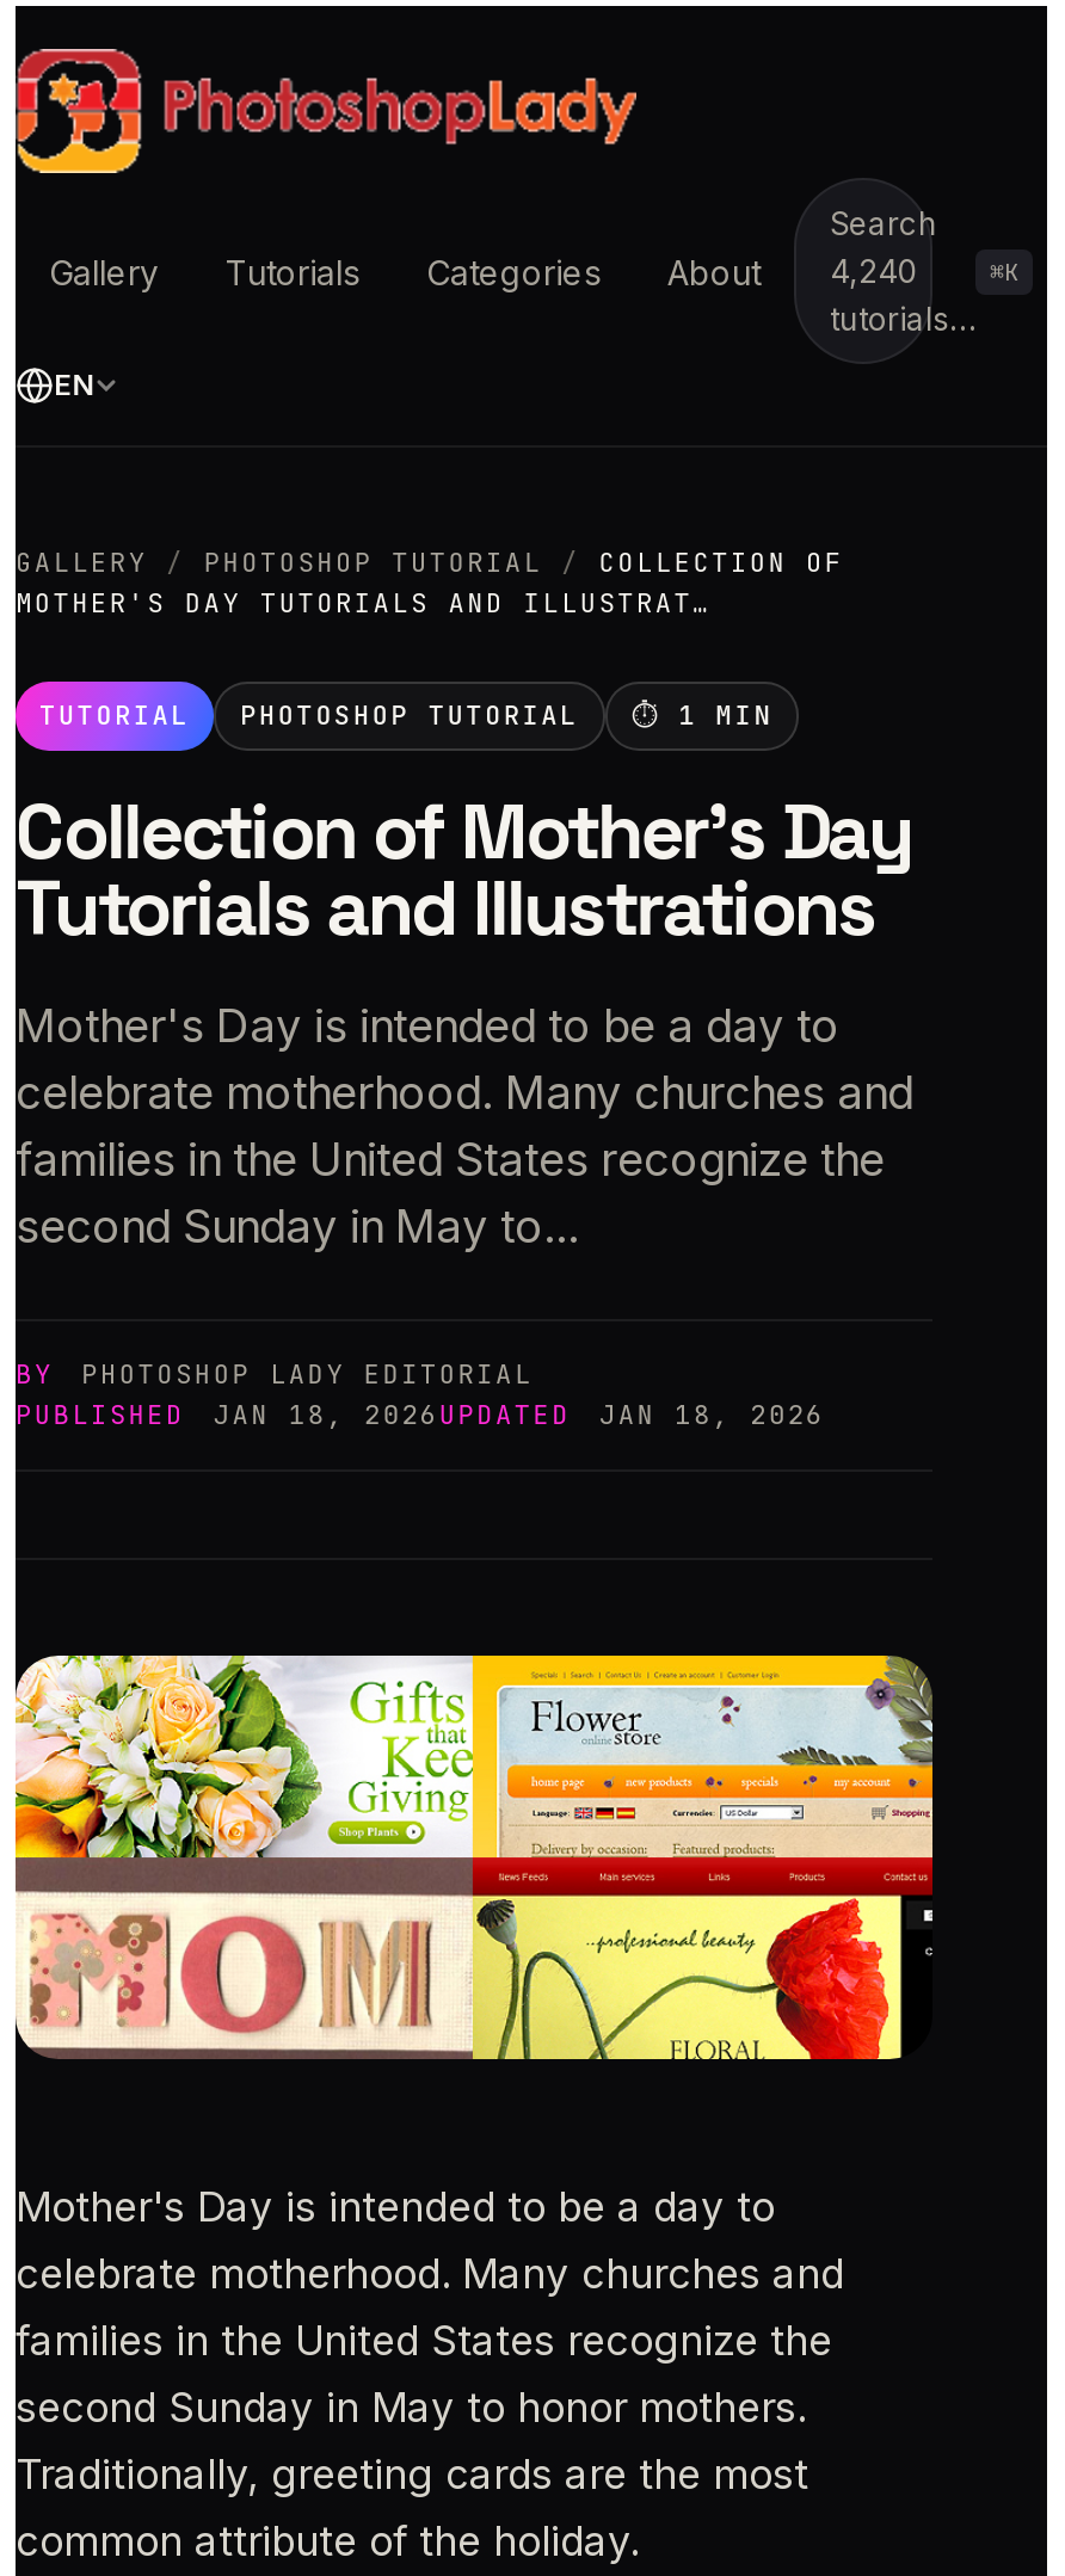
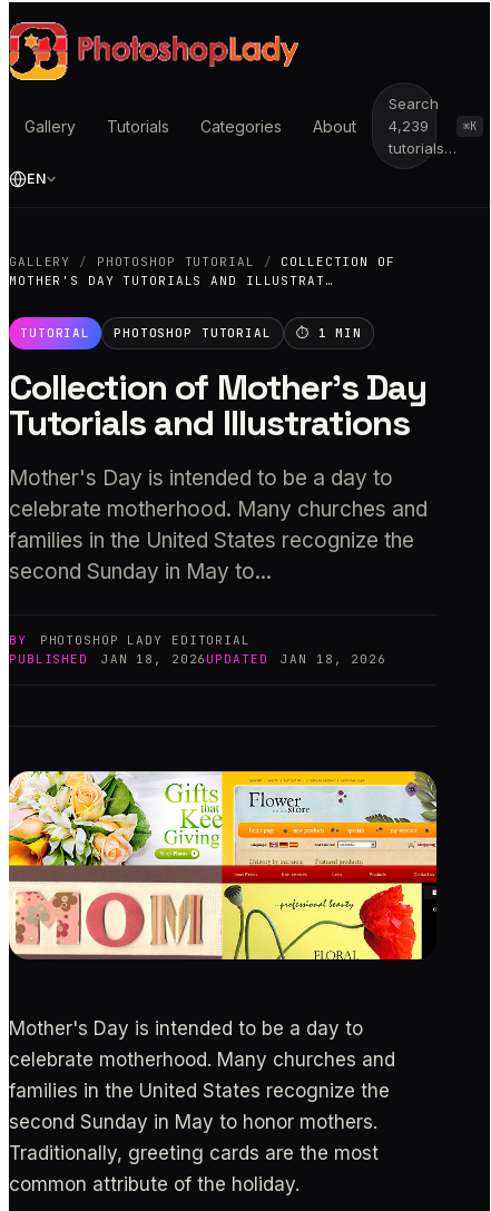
- Gallery Tutorials Categories About 4,240
+ Gallery Tutorials Categories About 4,239
